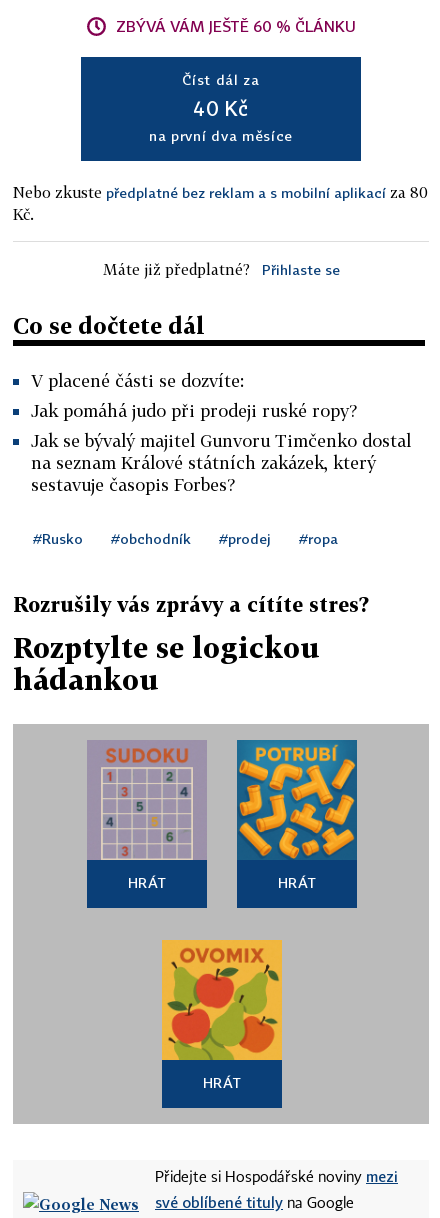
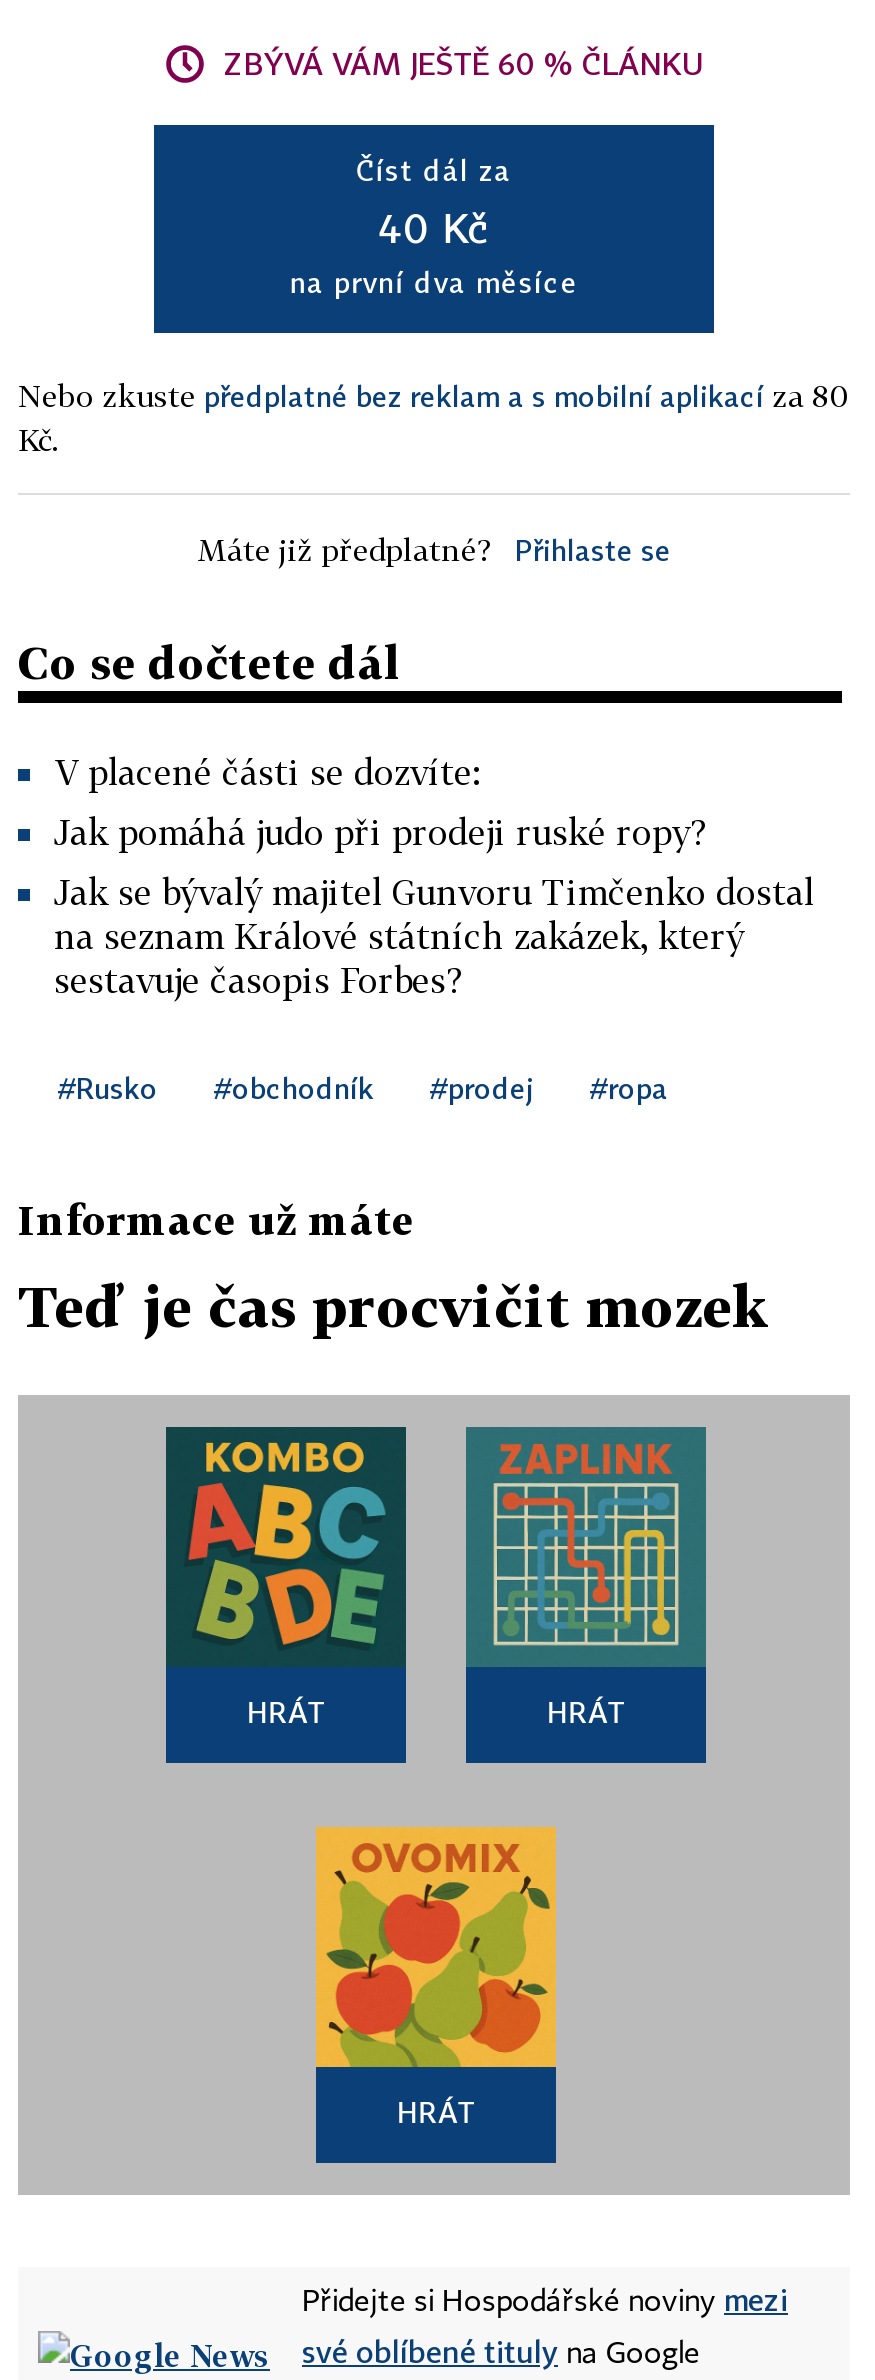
- Rozrušily vás zprávy a cítíte stres?
+ Informace už máte

- Rozptylte se logickou
- hádankou
+ Teď je čas procvičit mozek

- [image]
+ [image]

- [image]
+ [image]
